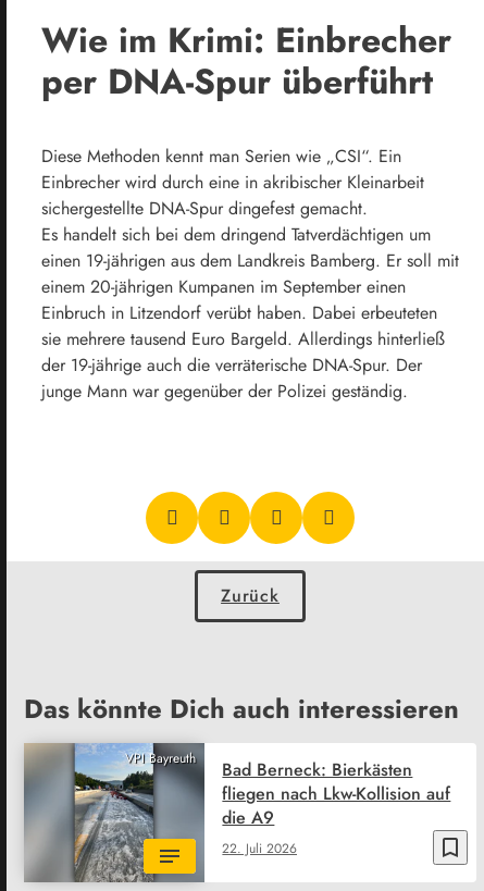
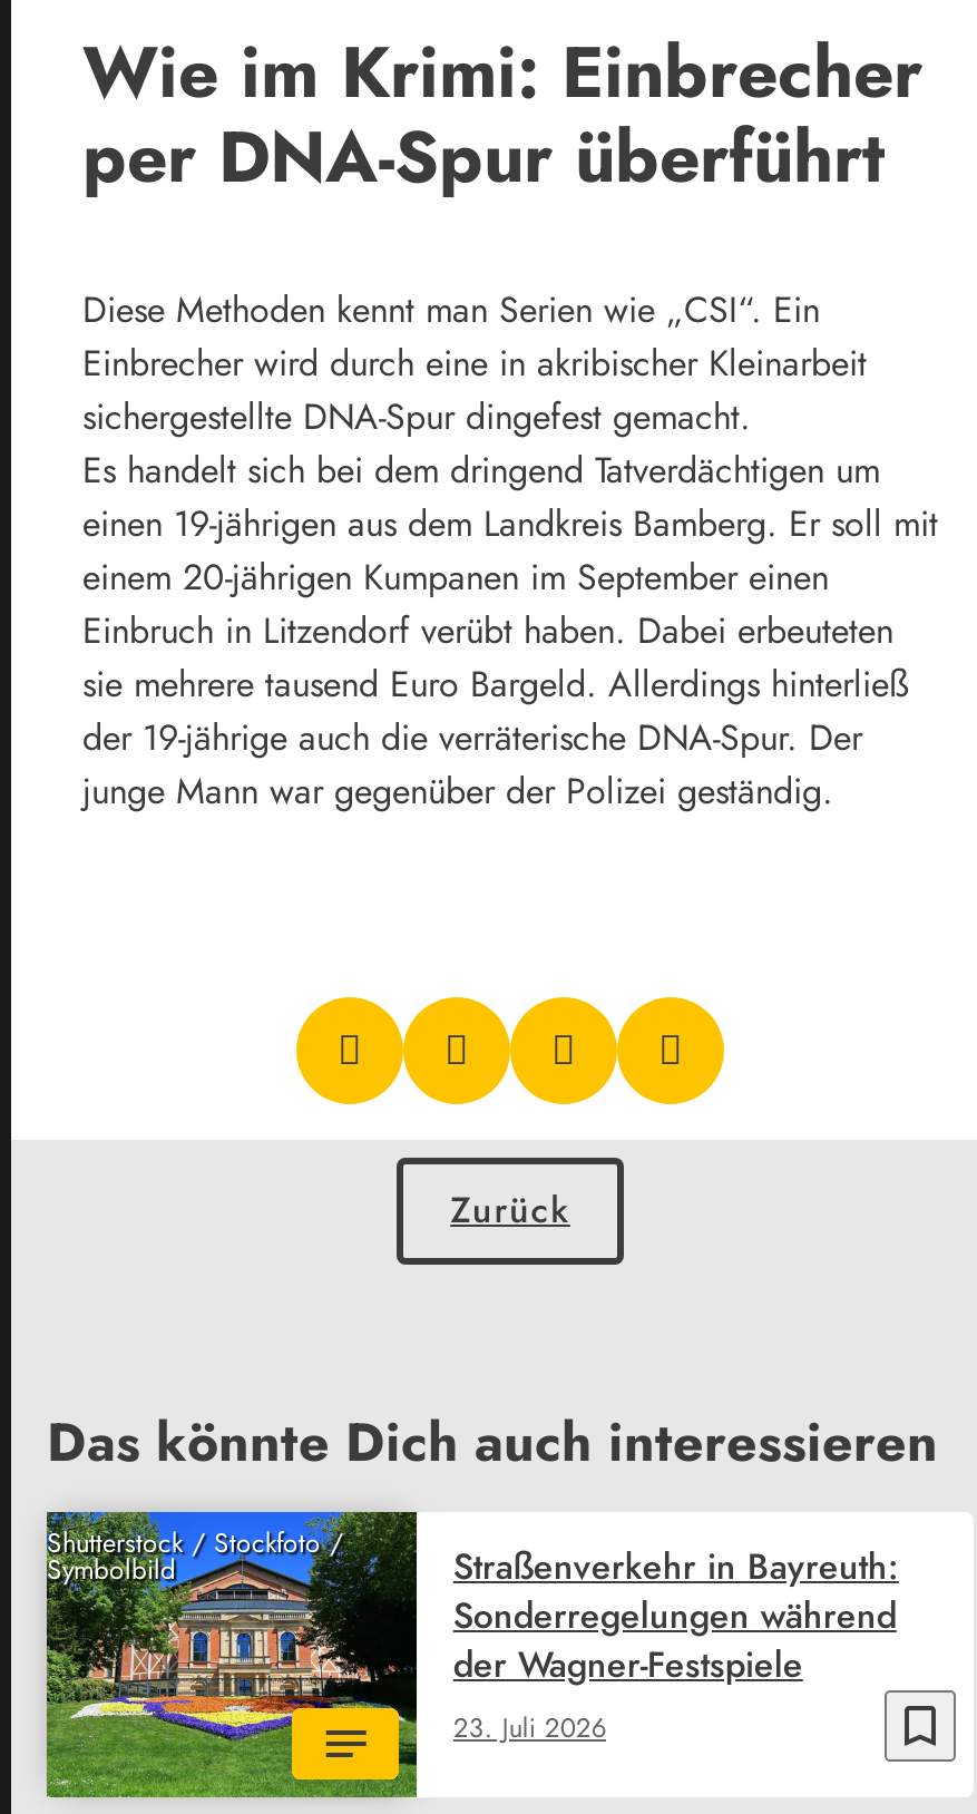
- VPI Bayreuth
+ Shutterstock / Stockfoto /
+ Symbolbild

- Bad Berneck: Bierkästen
- fliegen nach Lkw-Kollision auf
- die A9
+ Straßenverkehr in Bayreuth:
+ Sonderregelungen während
+ der Wagner-Festspiele

- [image]
- 22. Juli 2026
+ [image]
+ 23. Juli 2026
